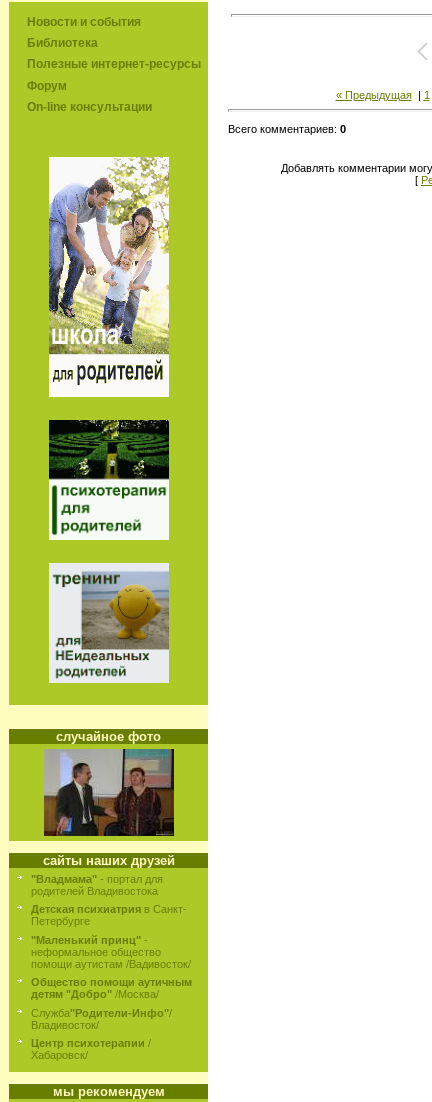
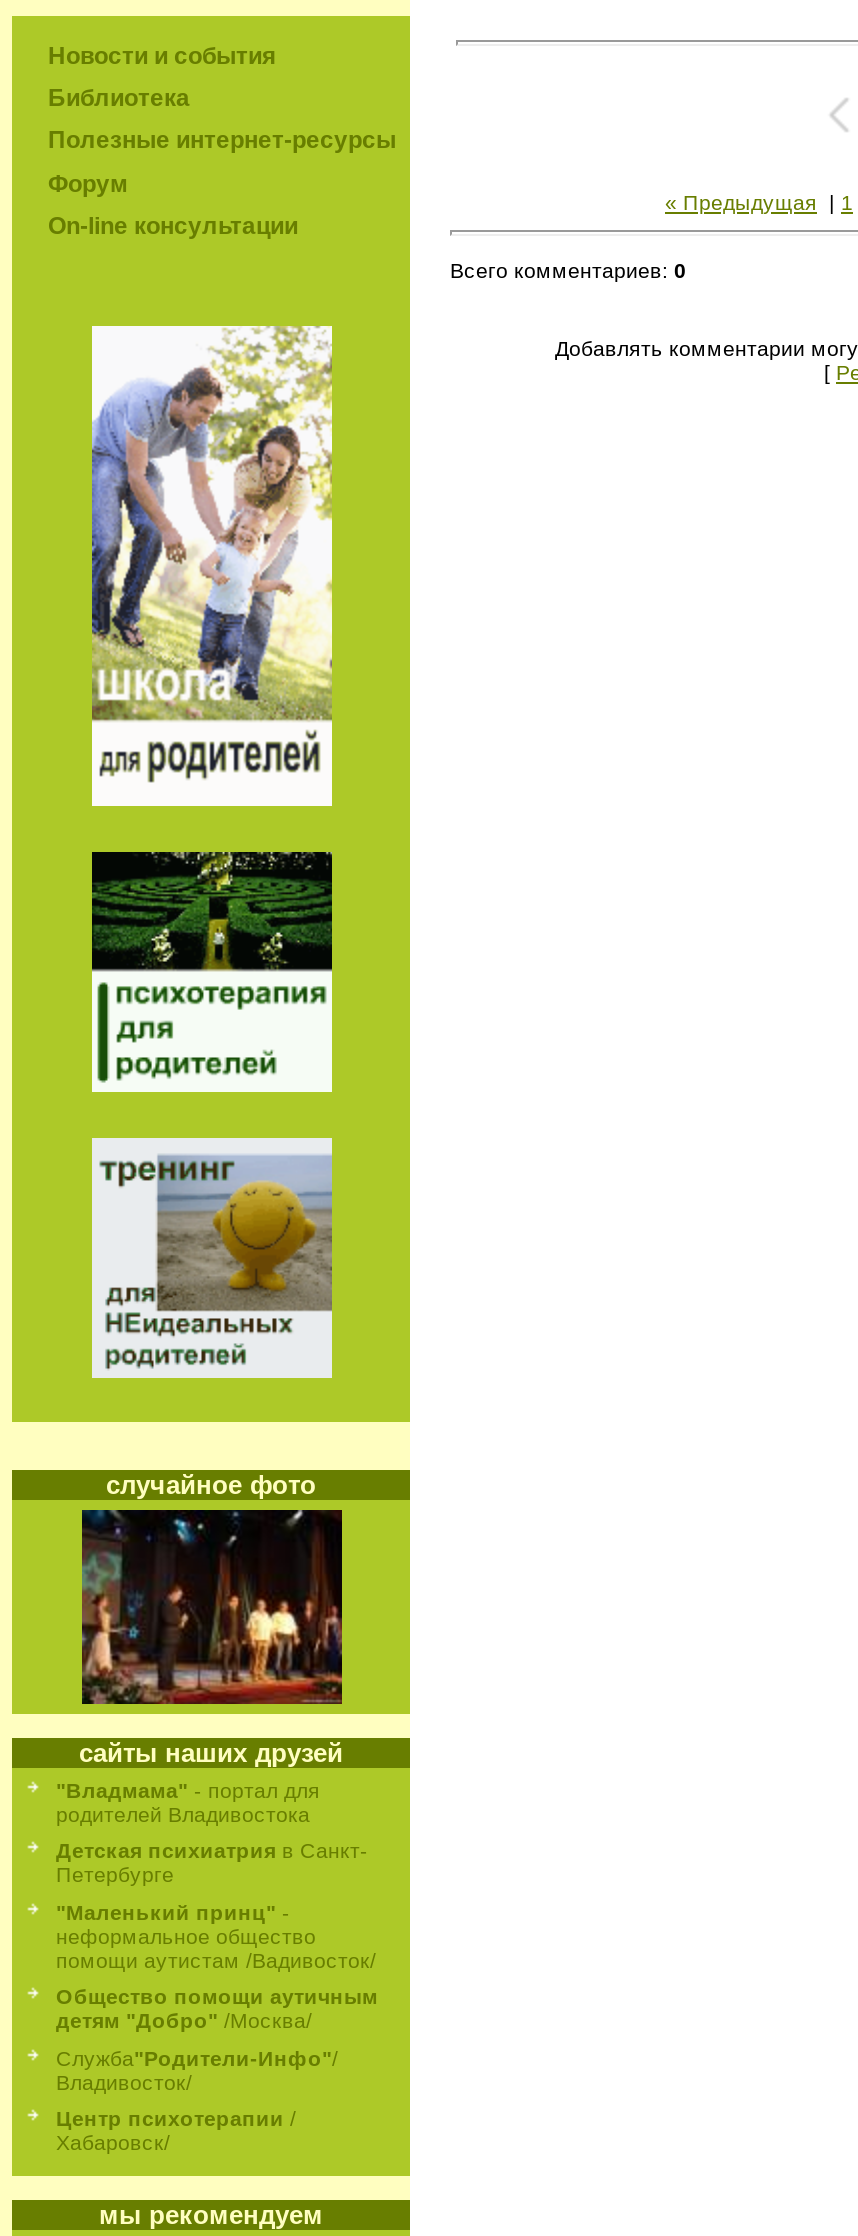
- [image]
+ [image]
